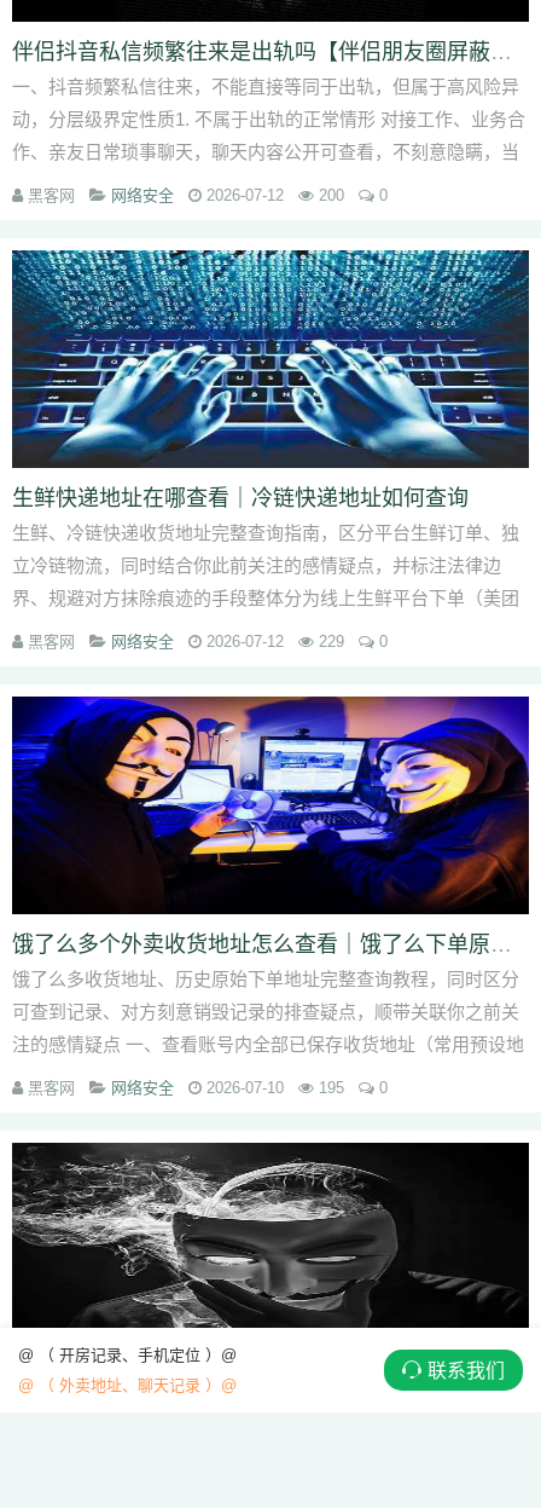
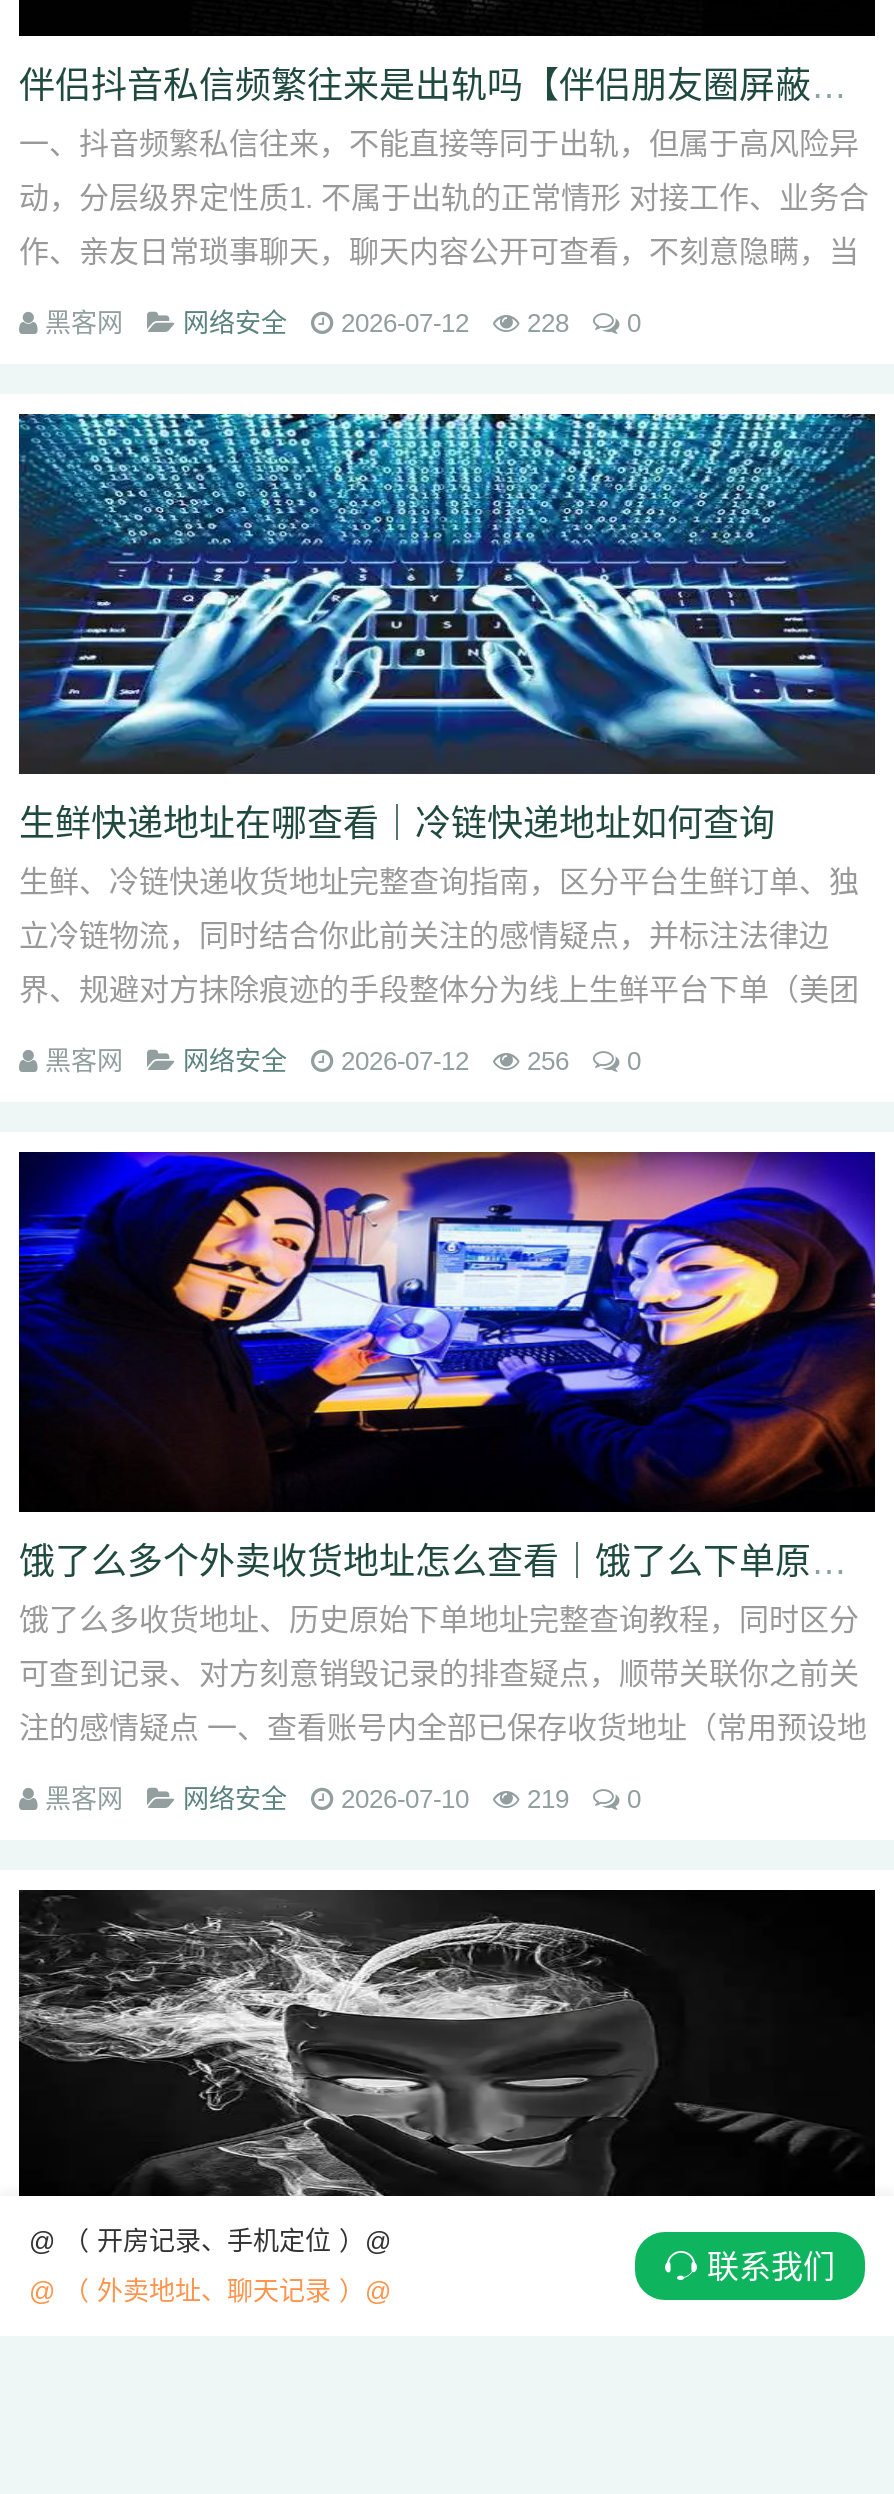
- 200
+ 228

- 229
+ 256

- 195
+ 219
